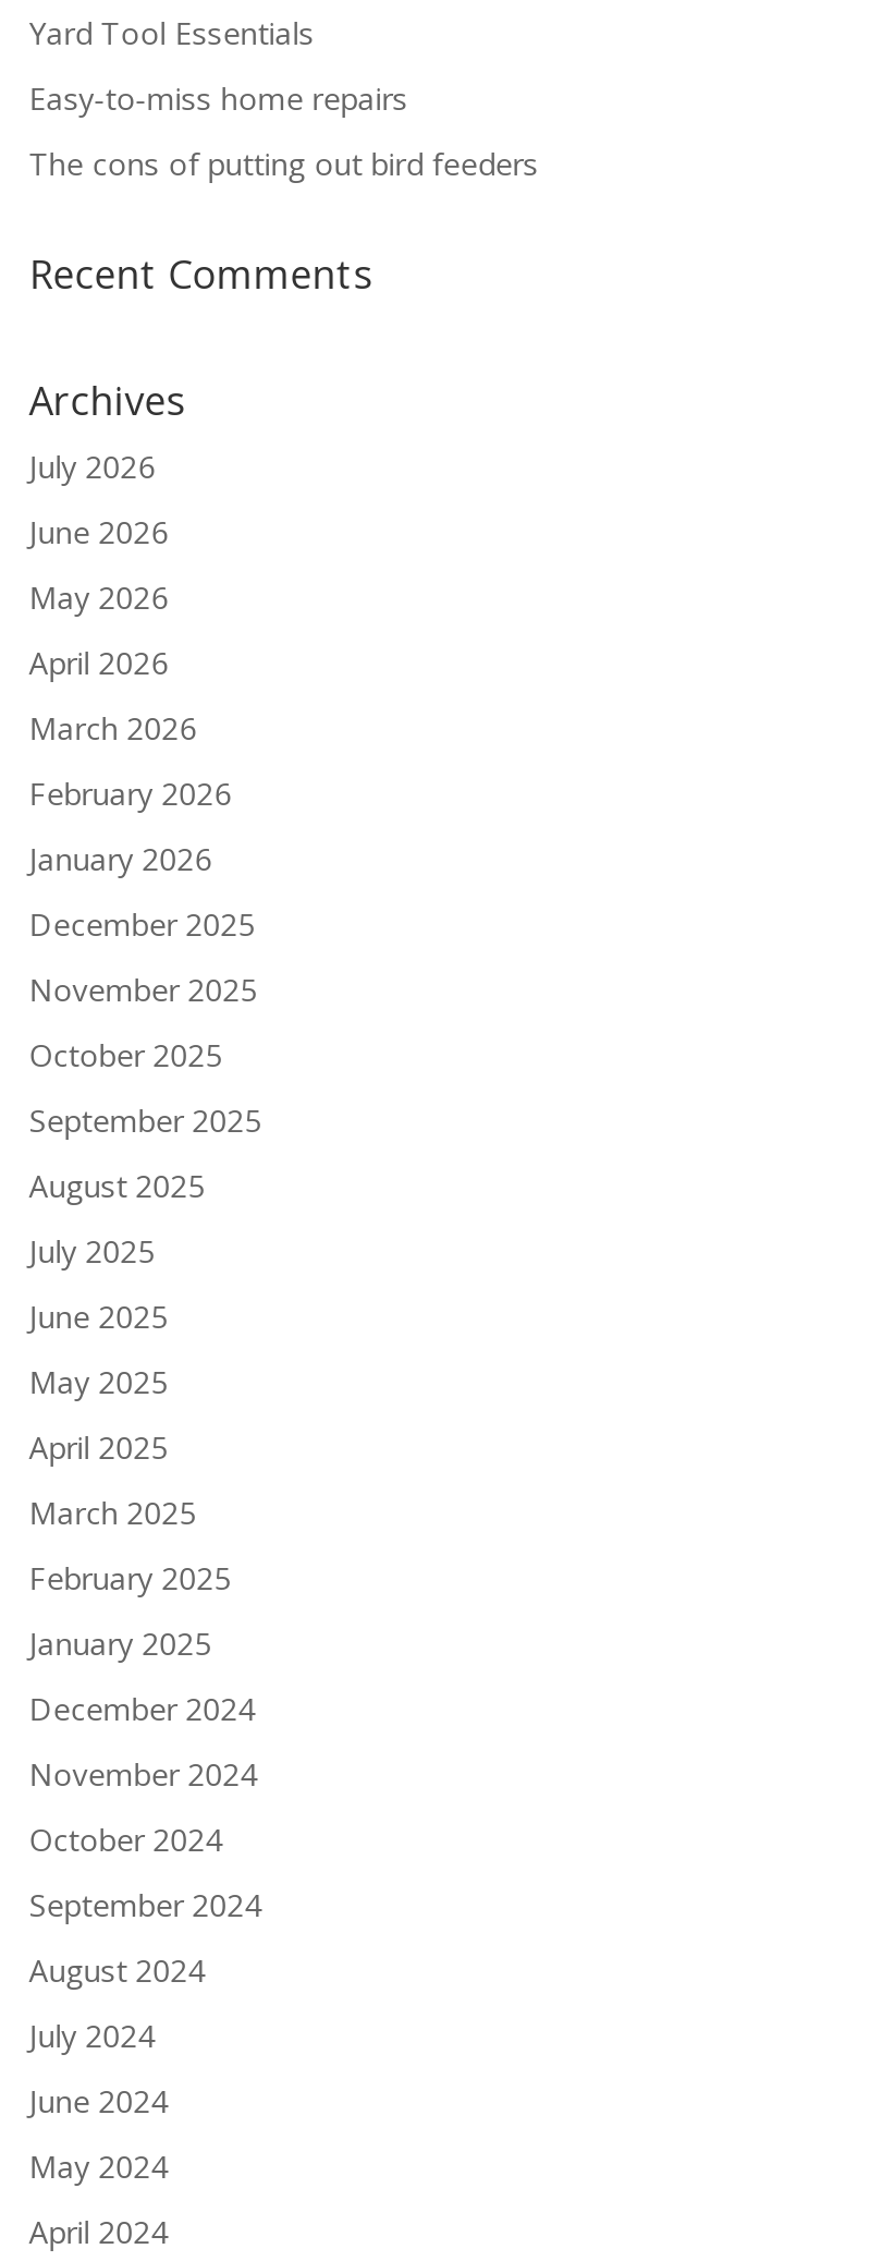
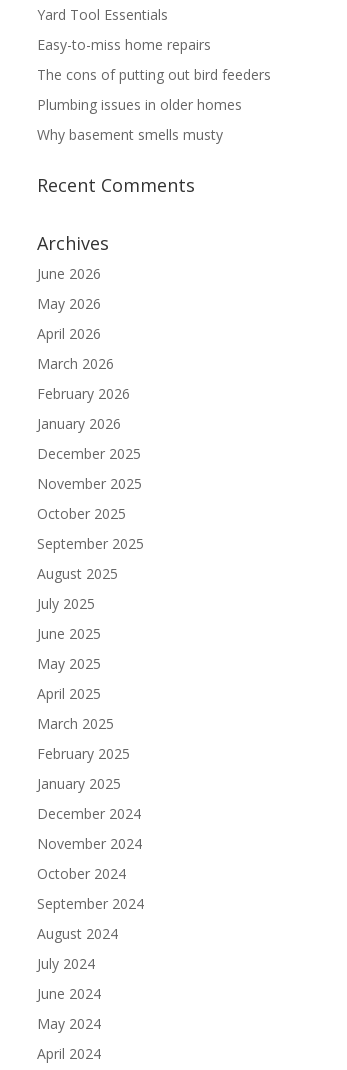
+ Plumbing issues in older homes
+ Why basement smells musty

moved down: Recent Comments | Archives

- July 2026
